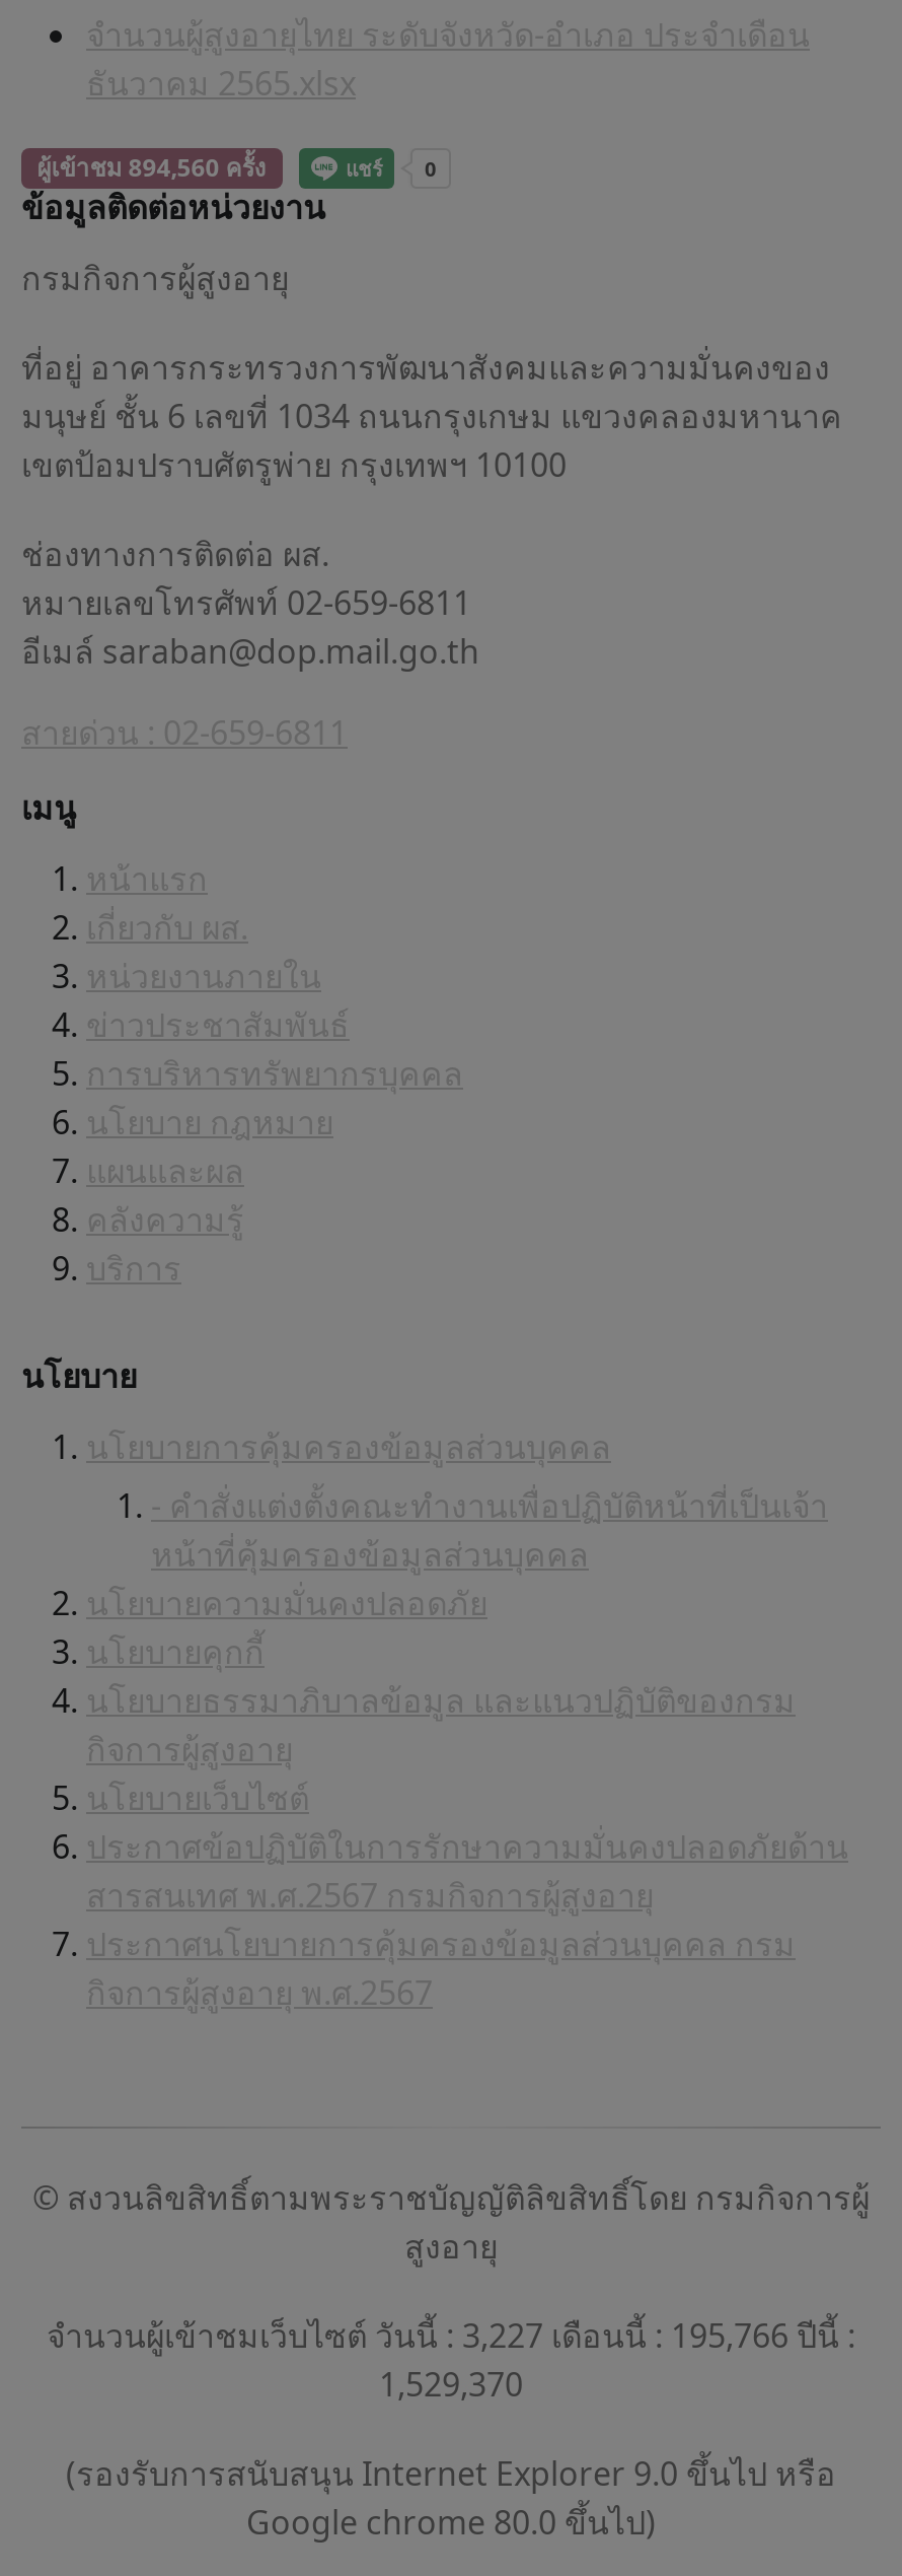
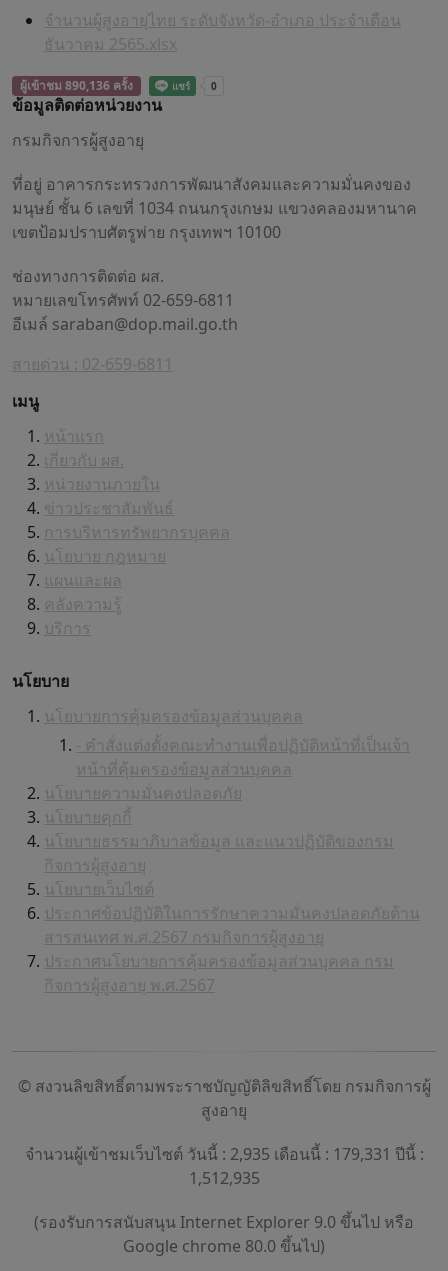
- ผู้เข้าชม 894,560 ครั้ง
+ ผู้เข้าชม 890,136 ครั้ง

- จำนวนผู้เข้าชมเว็บไซต์ วันนี้ : 3,227 เดือนนี้ : 195,766 ปีนี้ :
+ จำนวนผู้เข้าชมเว็บไซต์ วันนี้ : 2,935 เดือนนี้ : 179,331 ปีนี้ :

- 1,529,370
+ 1,512,935
